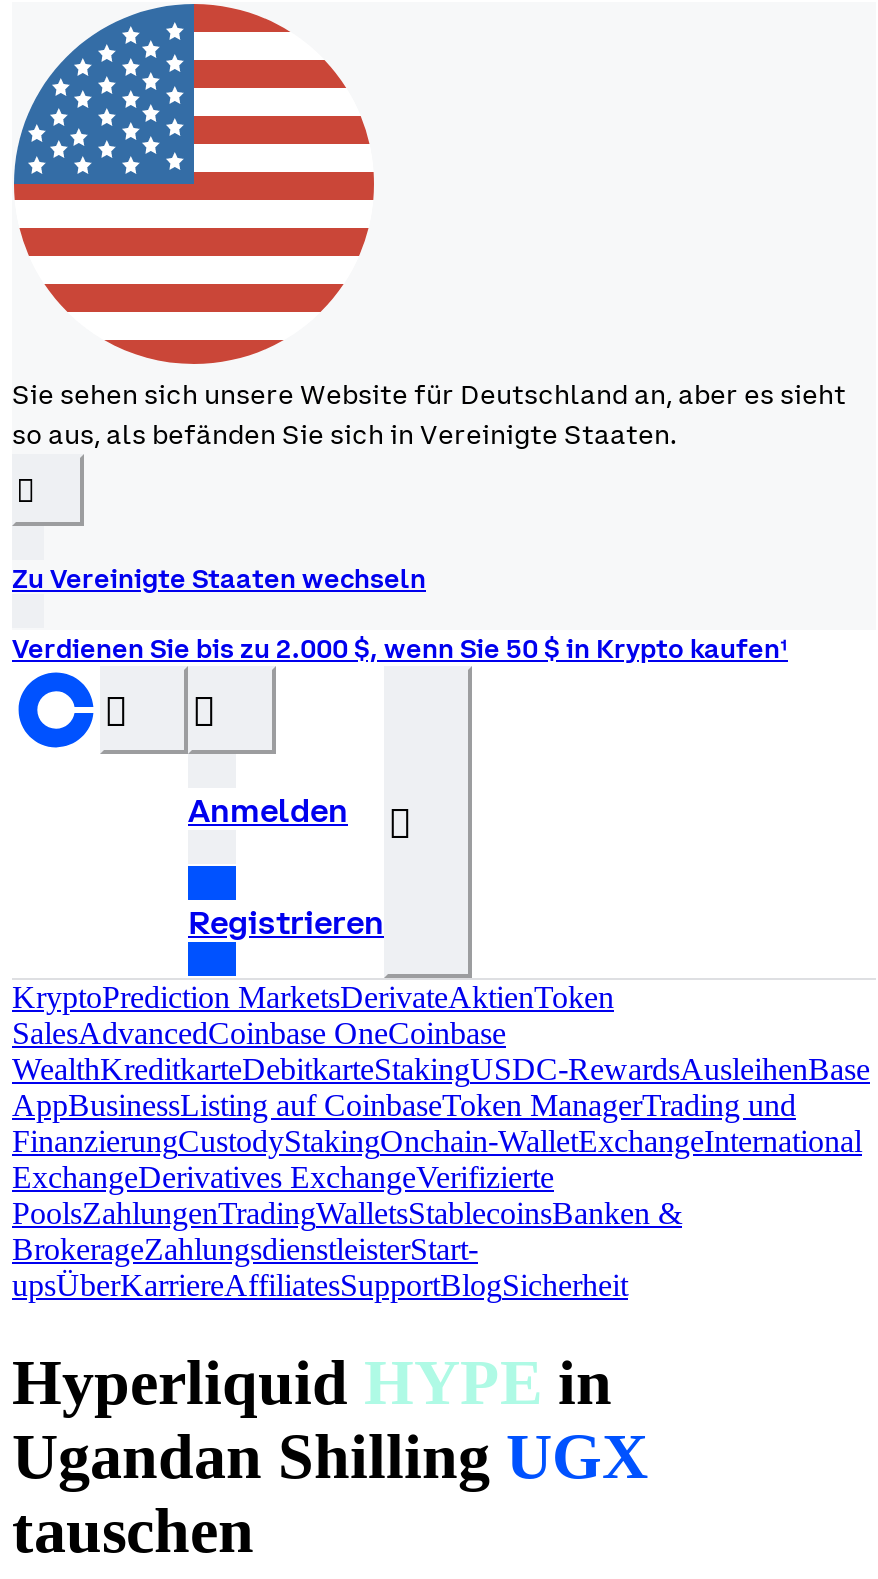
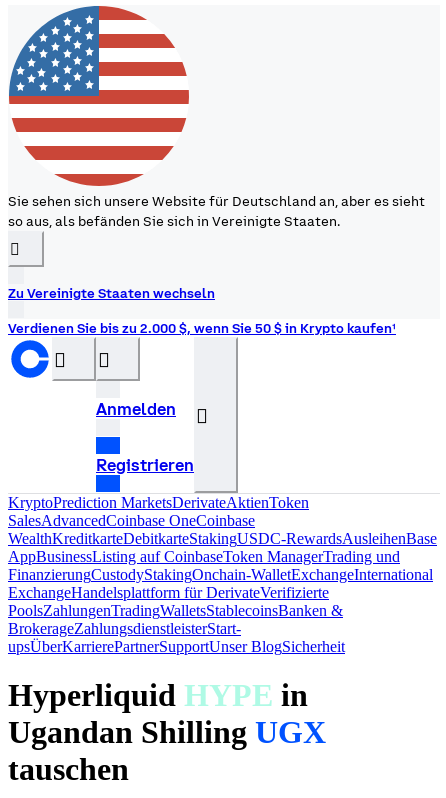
- ExchangeDerivatives ExchangeVerifizierte
+ ExchangeHandelsplattform für DerivateVerifizierte

- upsÜberKarriereAffiliatesSupportBlogSicherheit
+ upsÜberKarrierePartnerSupportUnser BlogSicherheit
